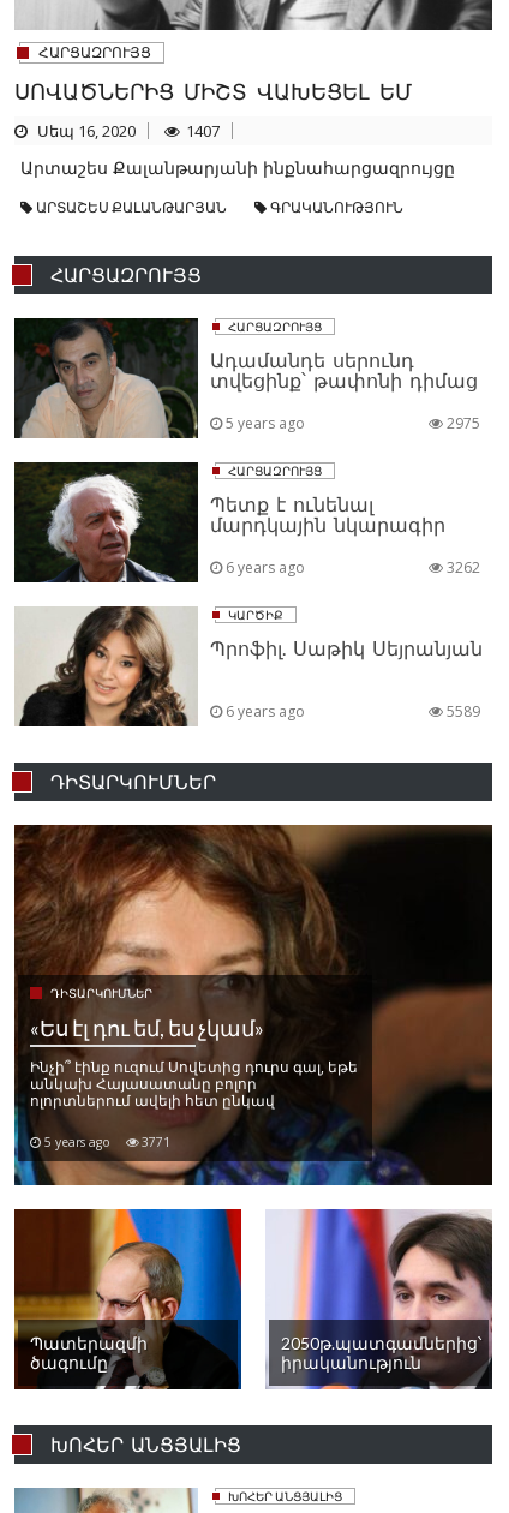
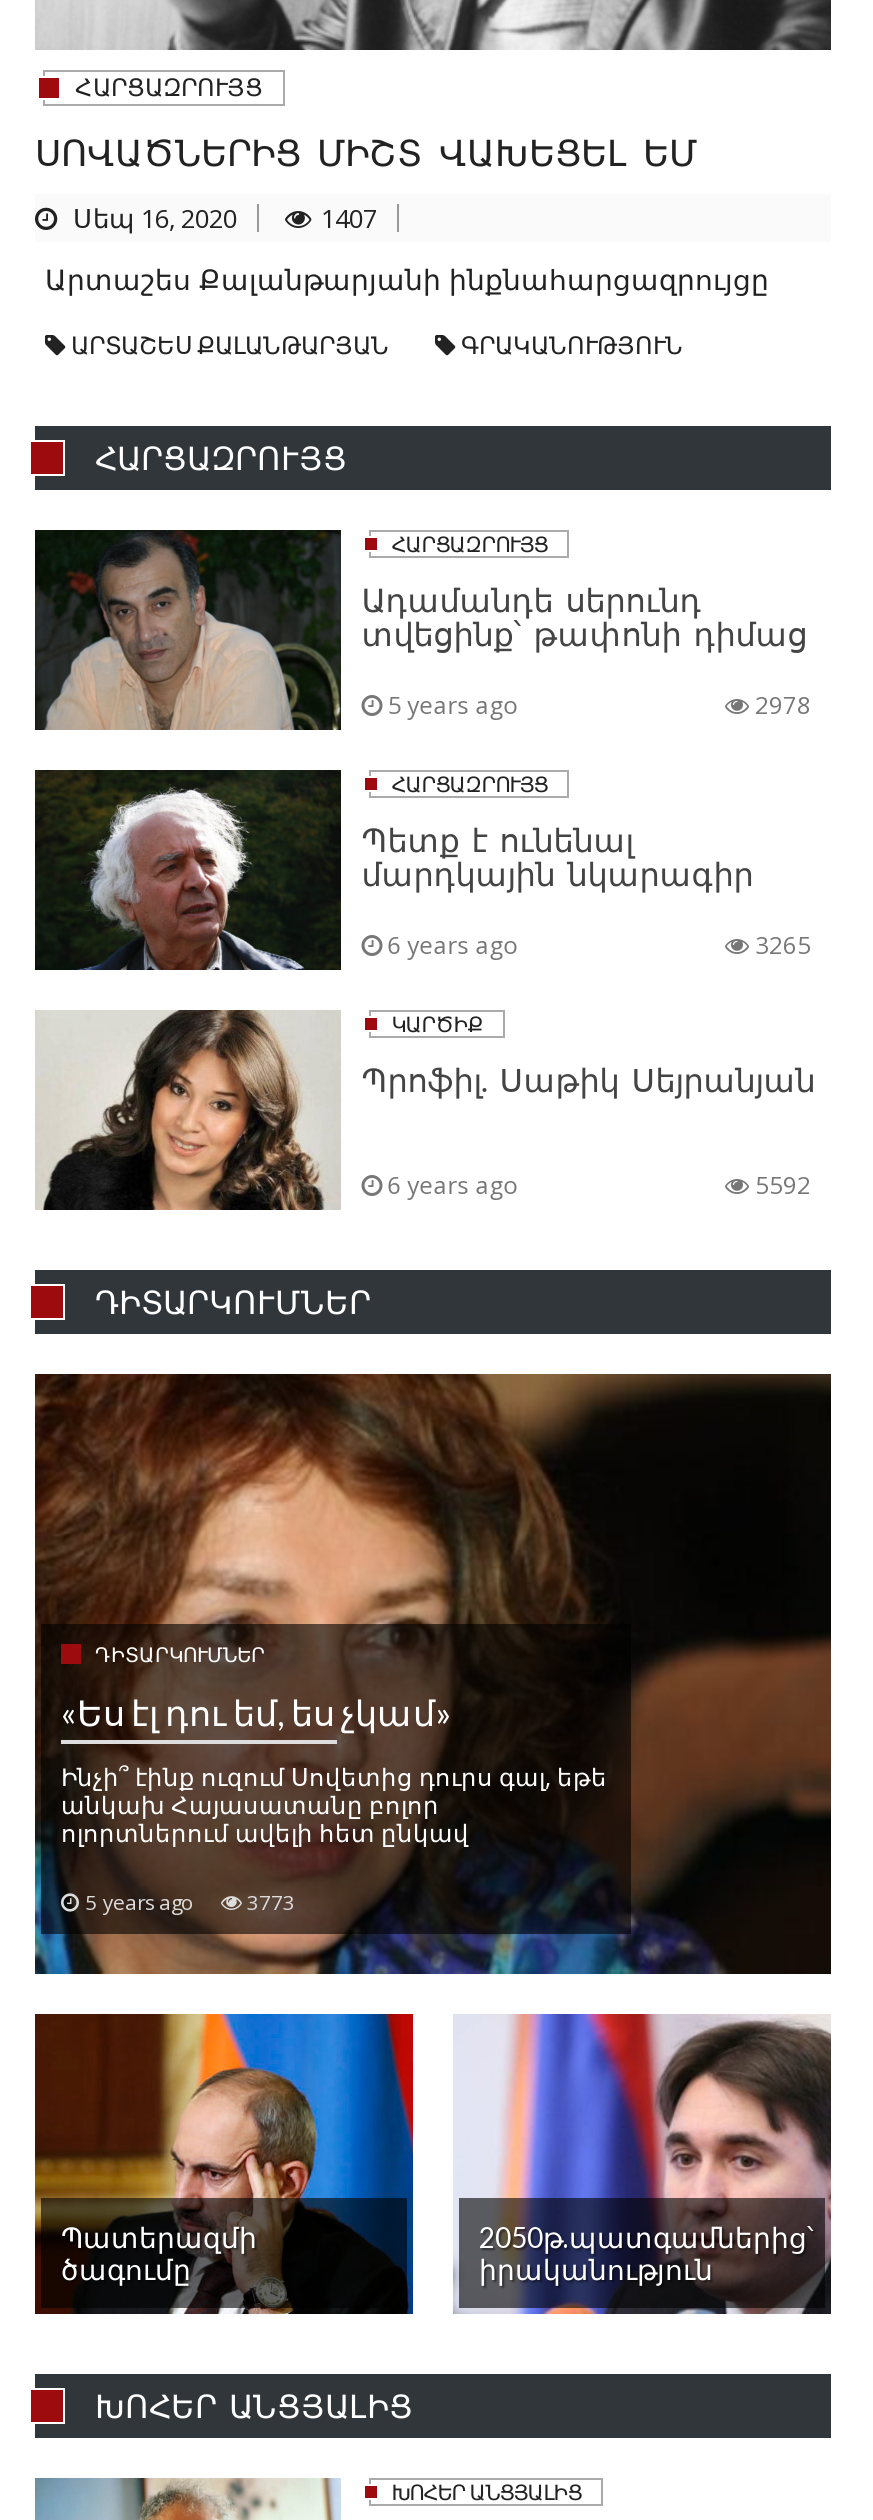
- 2975
+ 2978

- 3262
+ 3265

- 5589
+ 5592

- 5 years ago 3771
+ 5 years ago 3773
